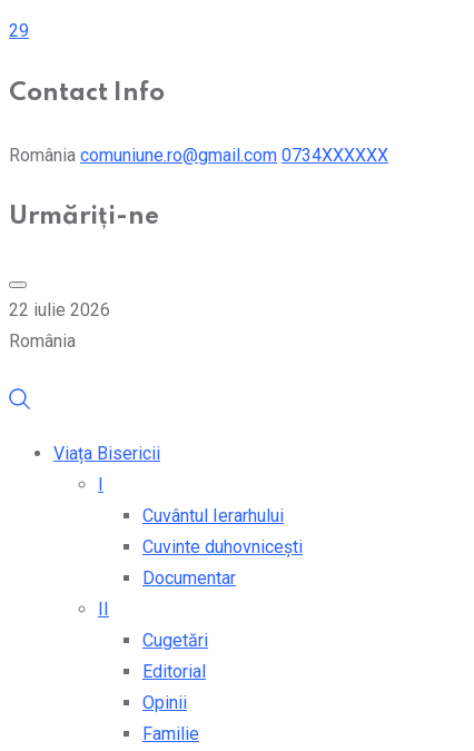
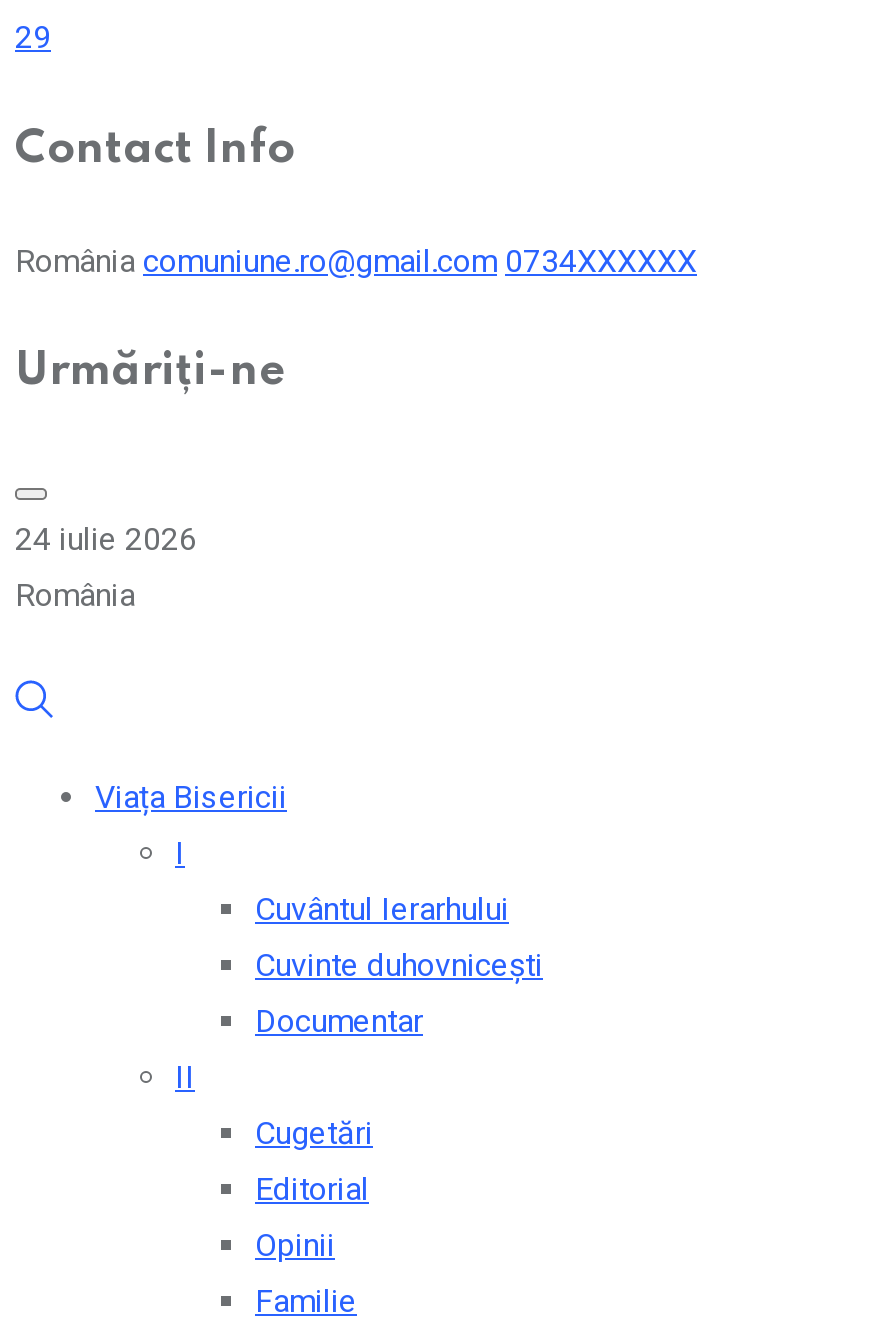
- 22 iulie 2026
+ 24 iulie 2026
